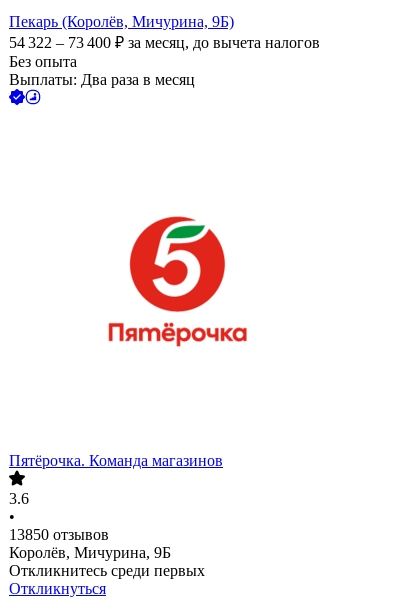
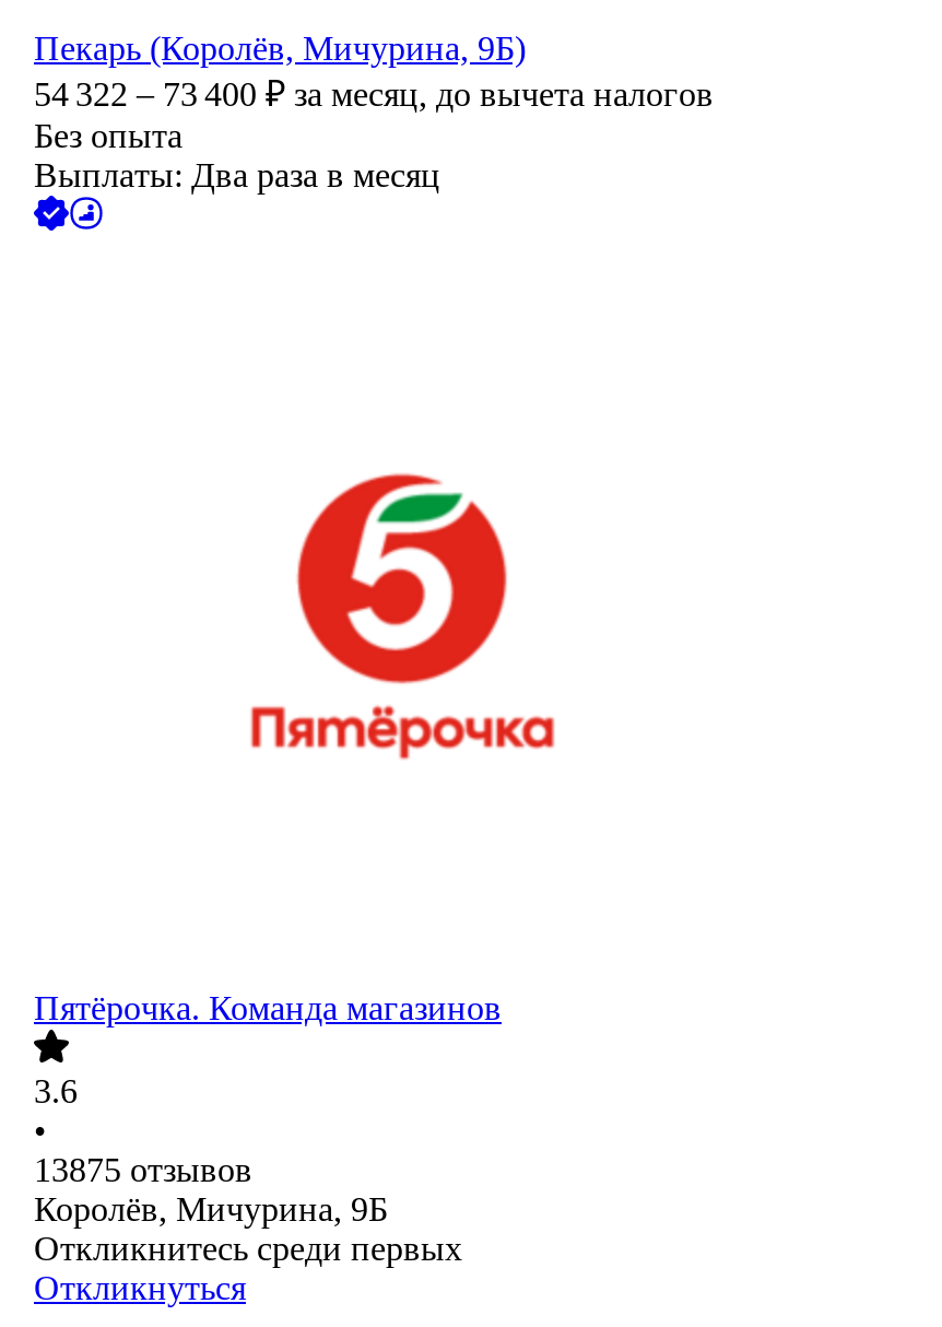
- 13850 отзывов
+ 13875 отзывов
